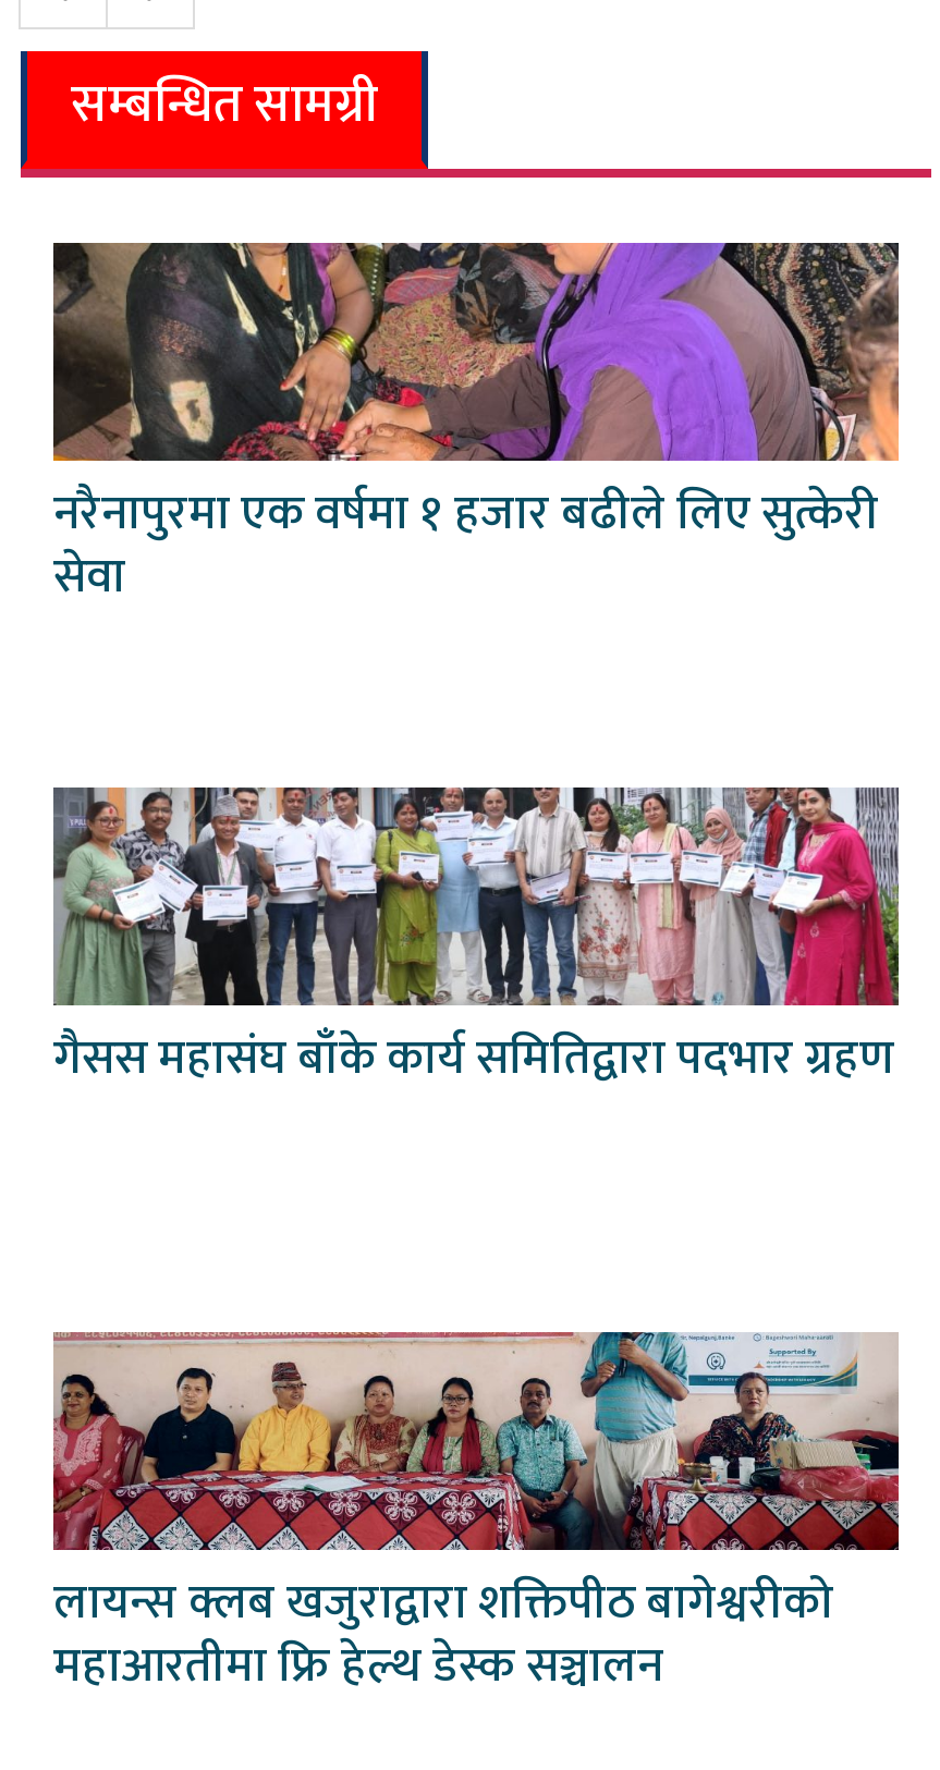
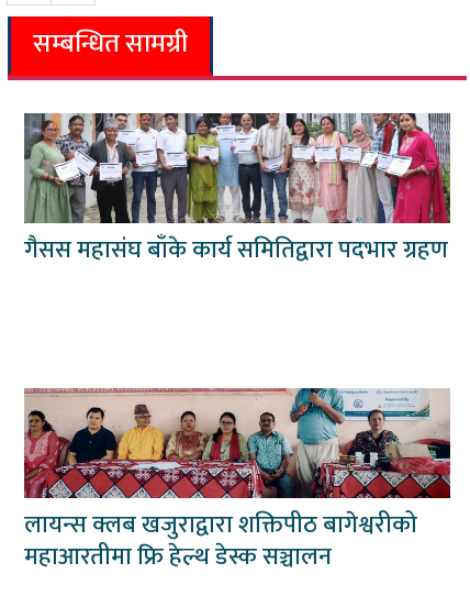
- [image]
- नरैनापुरमा एक वर्षमा १ हजार बढीले लिए सुत्केरी
- सेवा
